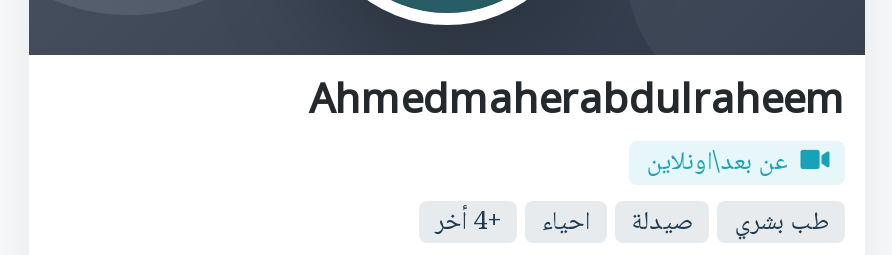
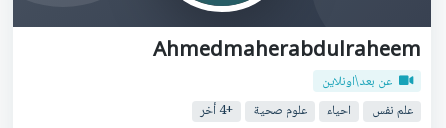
- طب بشري
- صيدلة
+ علم نفس

+ علوم صحية
